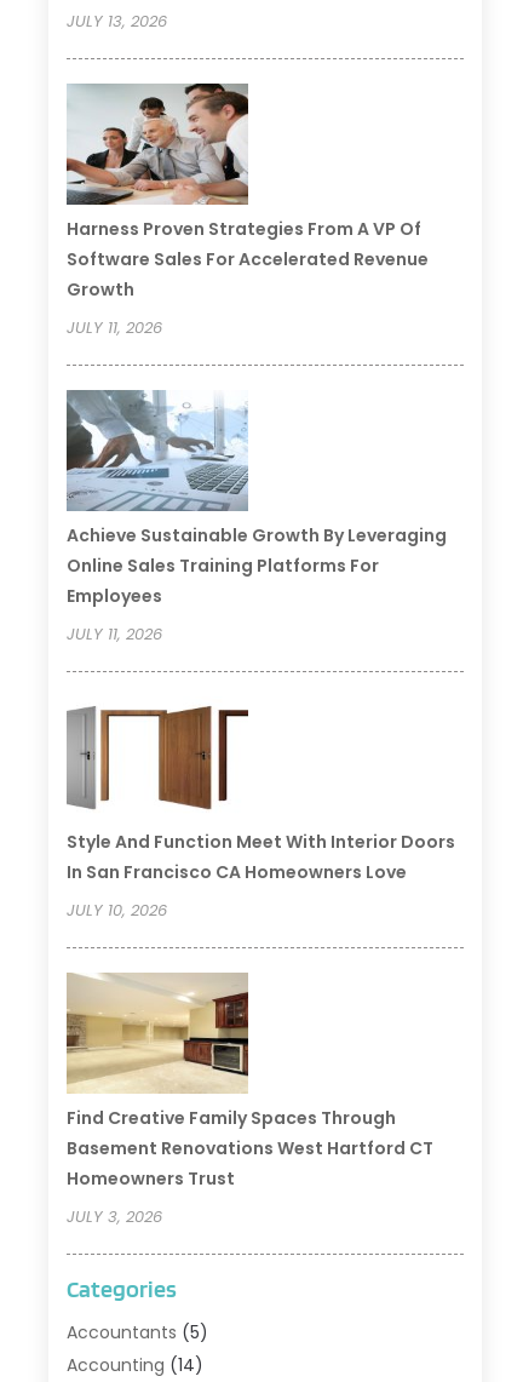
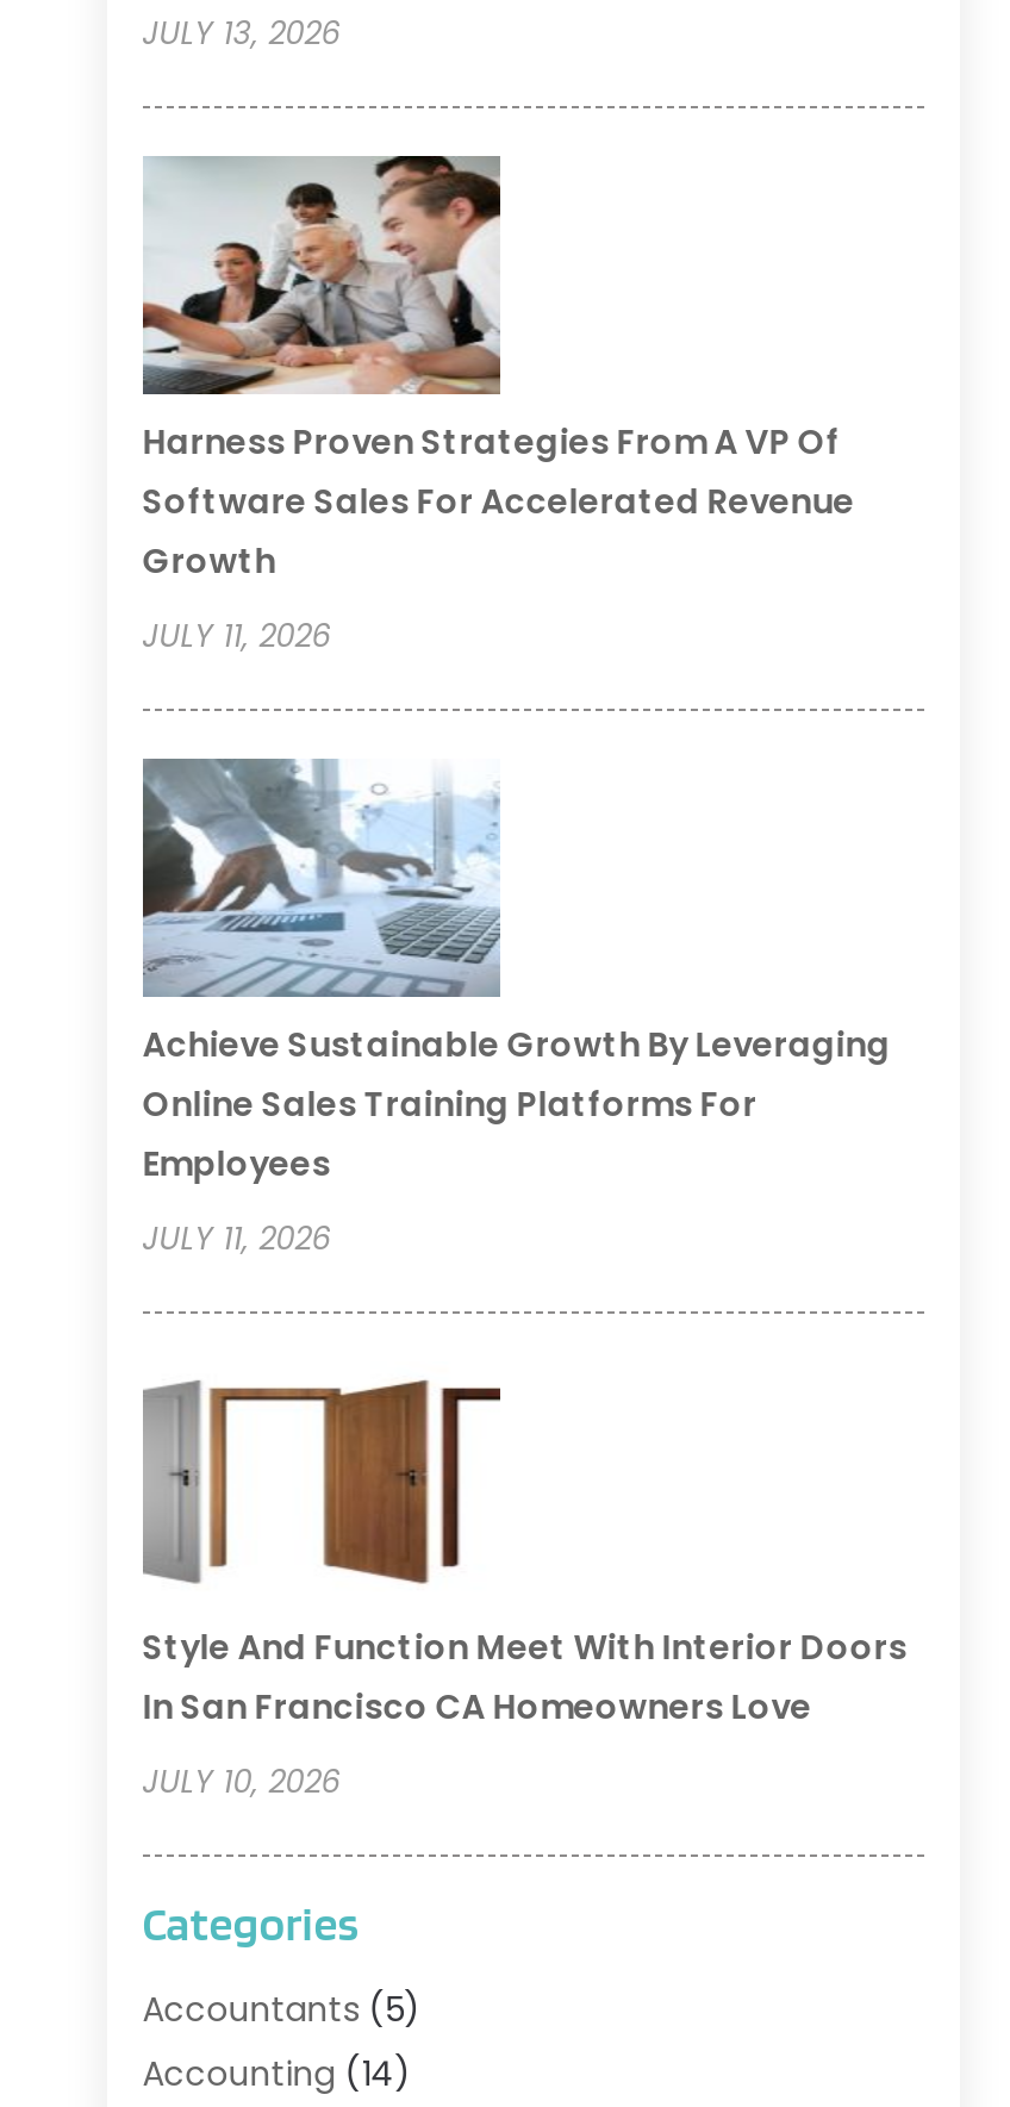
- [image]
- Find Creative Family Spaces Through
- Basement Renovations West Hartford CT
- Homeowners Trust
- JULY 3, 2026
